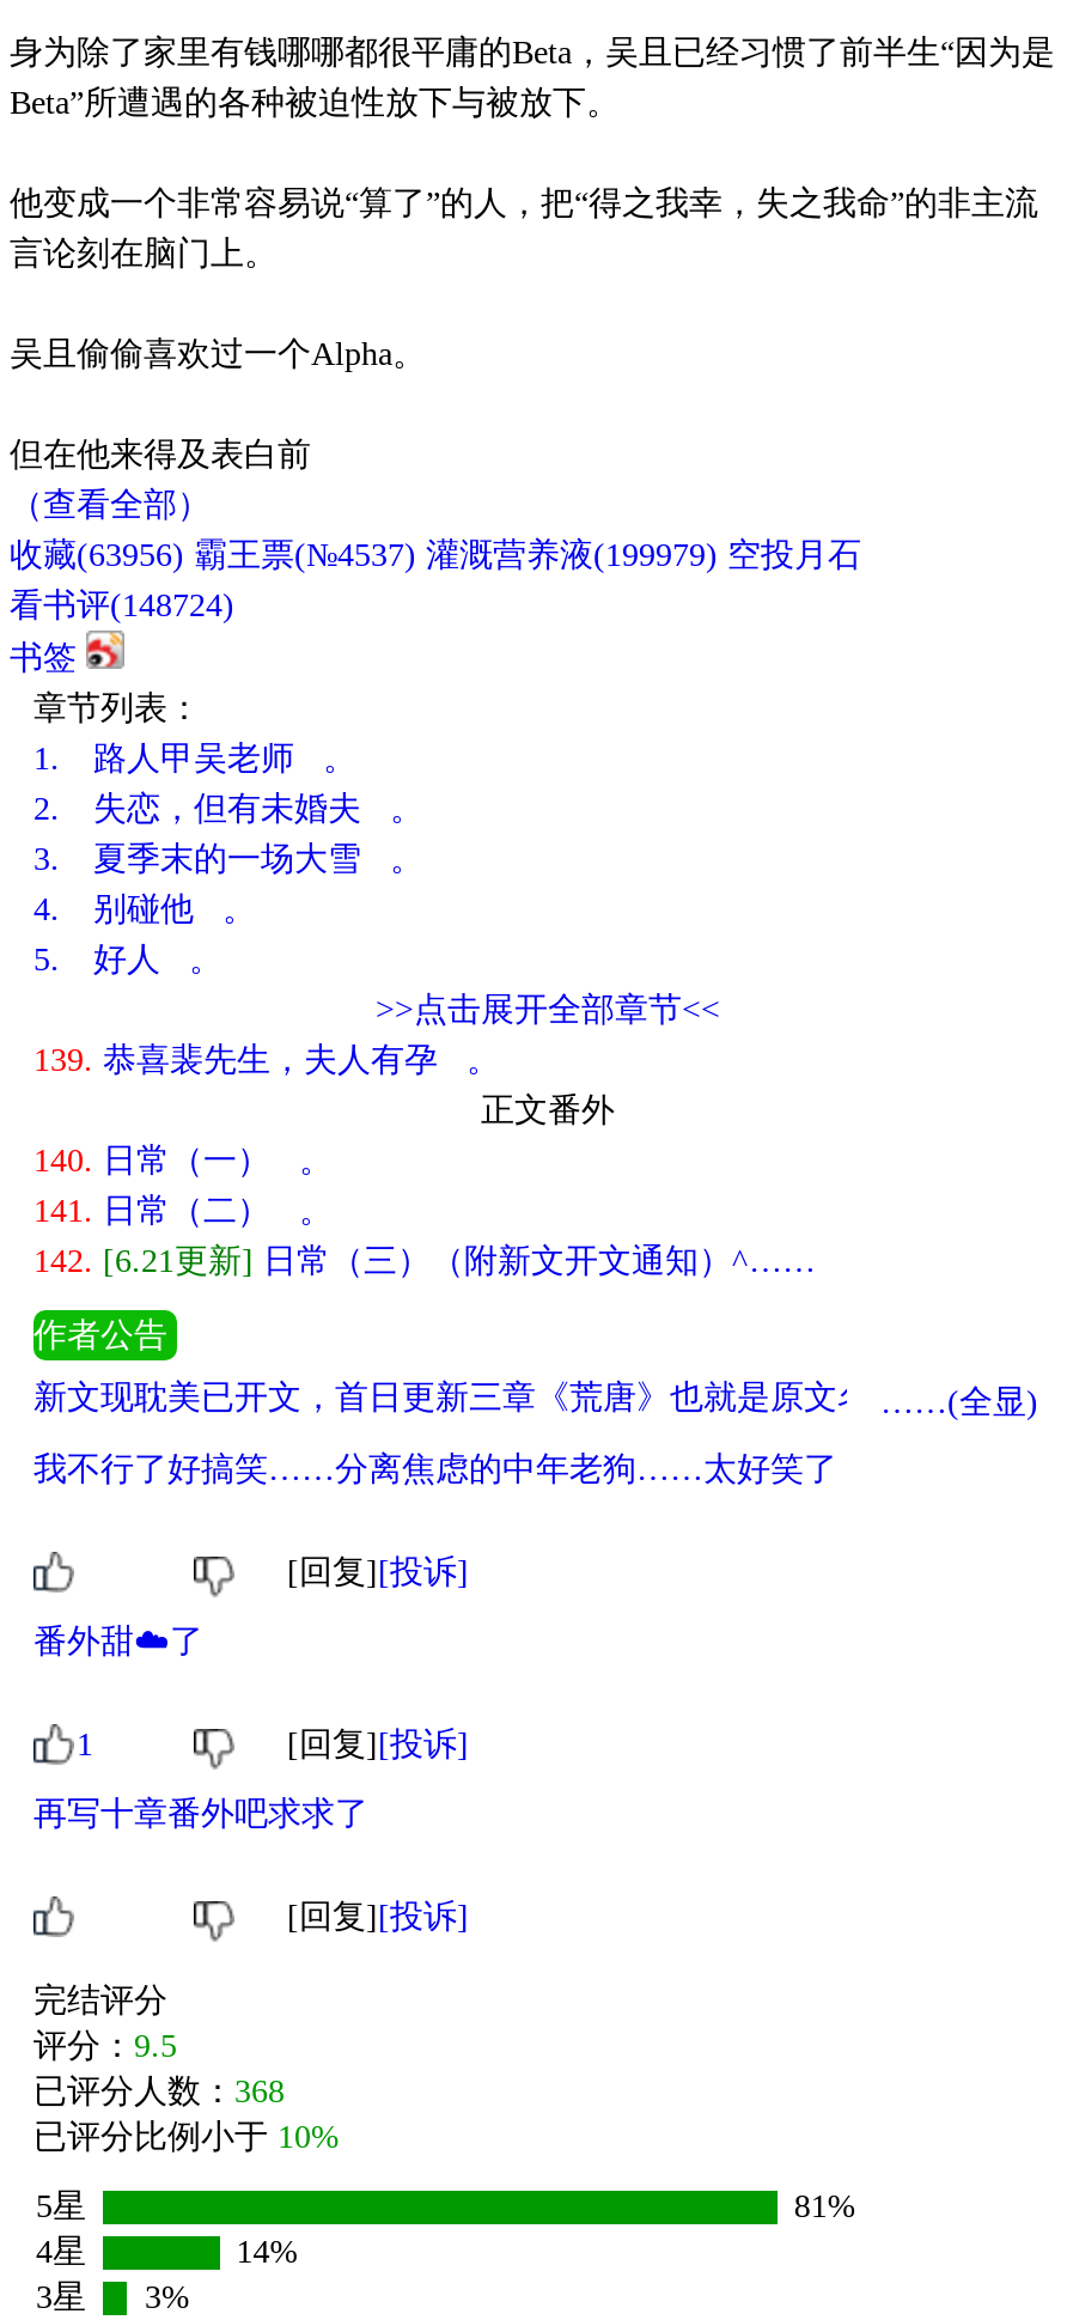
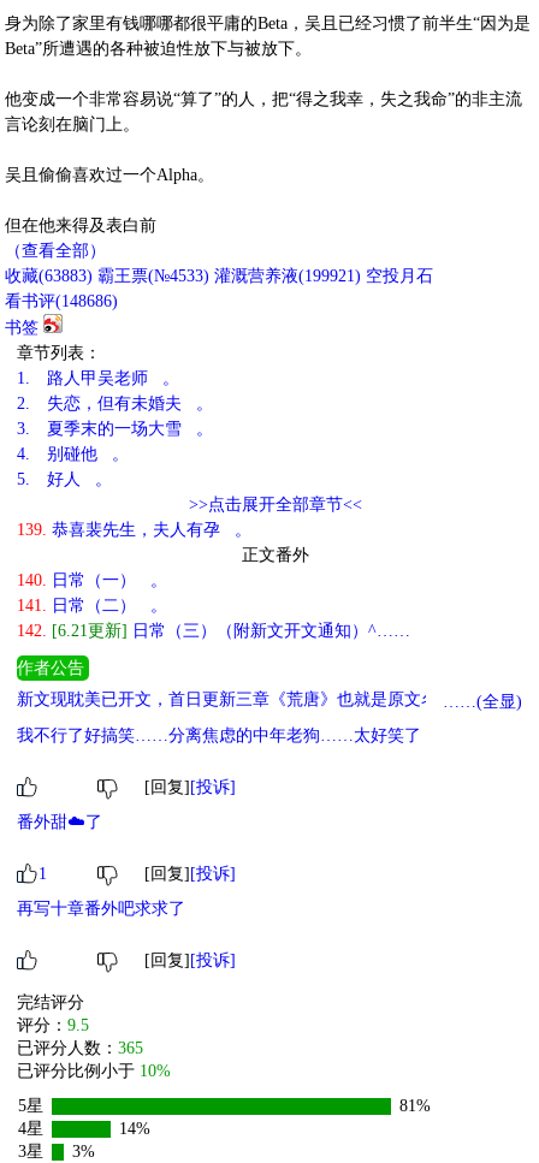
- 收藏(63956) 霸王票(№4537) 灌溉营养液(199979) 空投月石
+ 收藏(63883) 霸王票(№4533) 灌溉营养液(199921) 空投月石

- 看书评(148724)
+ 看书评(148686)

- 已评分人数：368
+ 已评分人数：365
